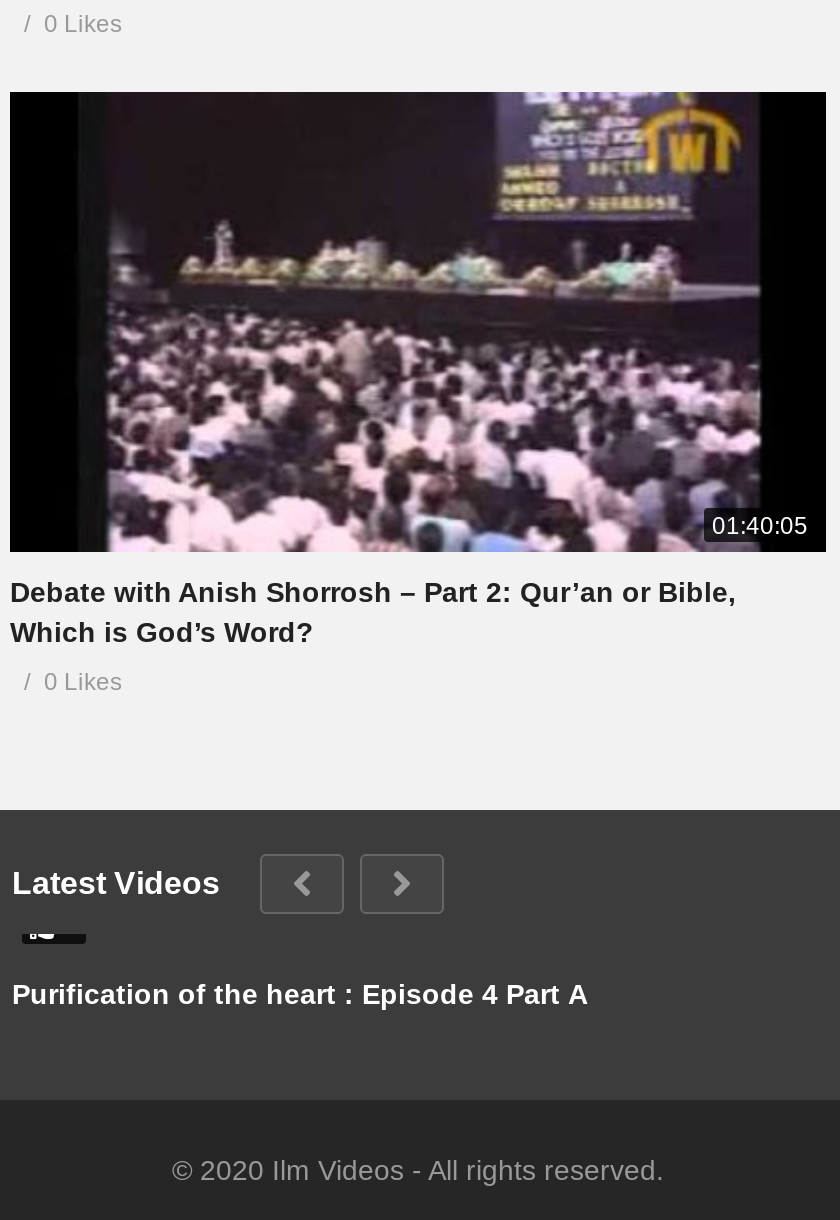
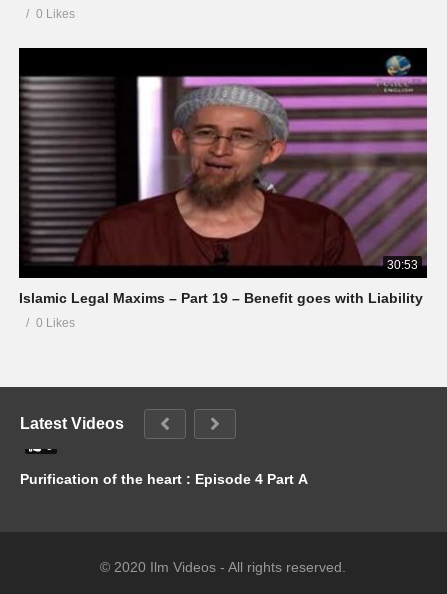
- [image]
- 01:40:05
+ [image]
+ 30:53

- Debate with Anish Shorrosh – Part 2: Qur’an or Bible,
- Which is God’s Word?
+ Islamic Legal Maxims – Part 19 – Benefit goes with Liability
